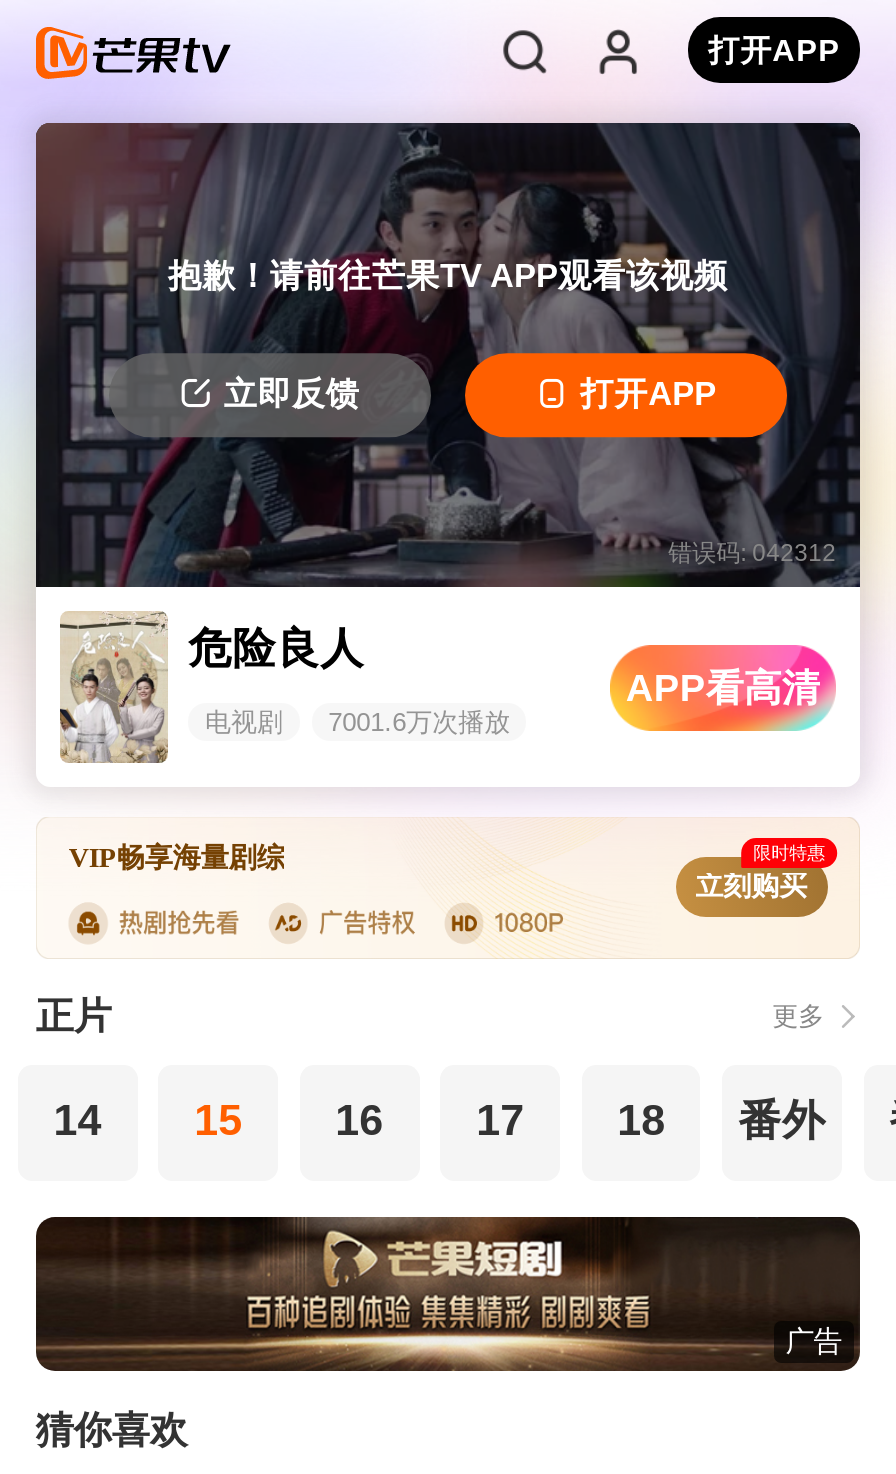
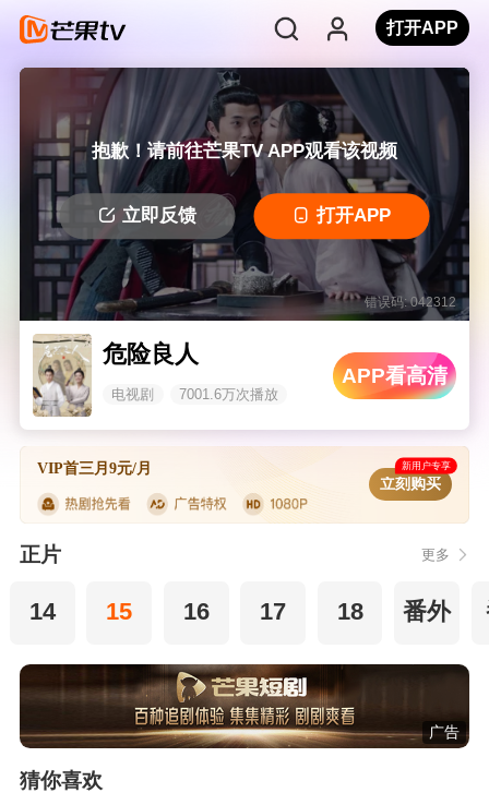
- VIP畅享海量剧综
- 限时特惠
+ VIP首三月9元/月
+ 新用户专享
